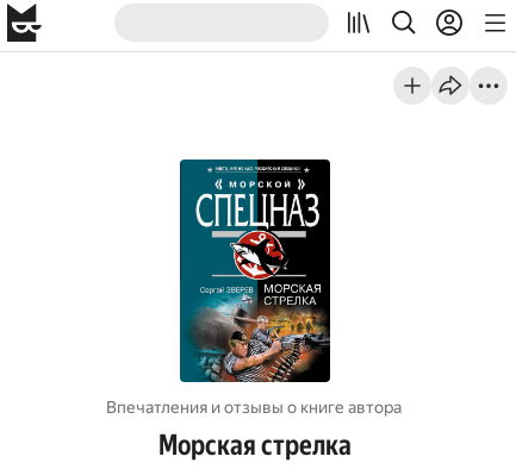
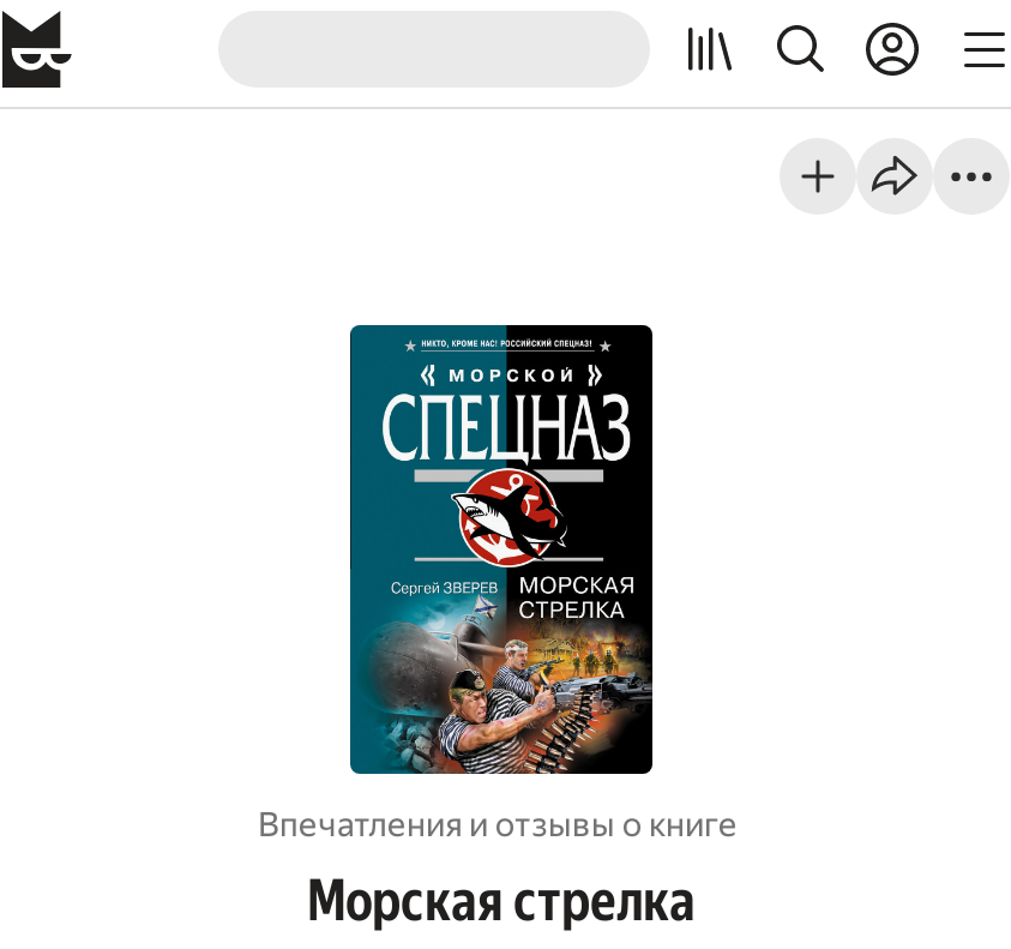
- Впечатления и отзывы о книге автора
+ Впечатления и отзывы о книге
